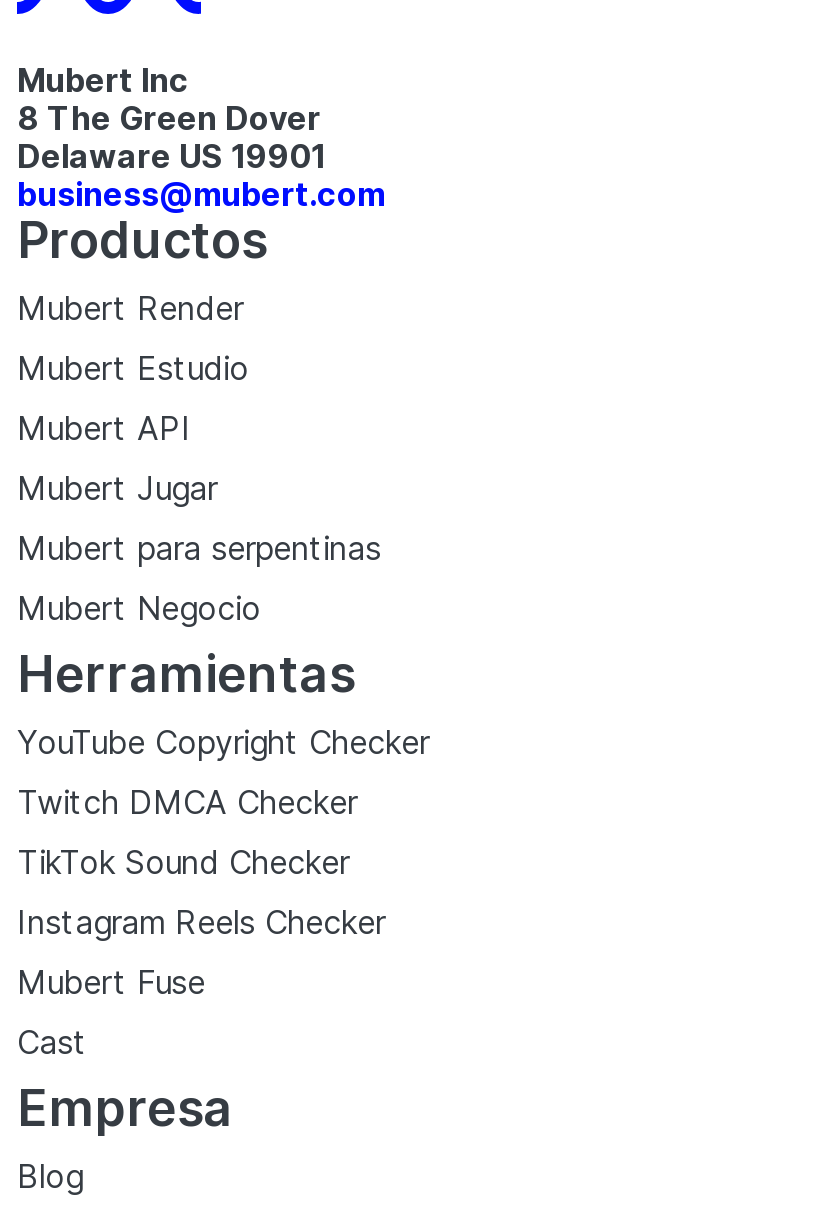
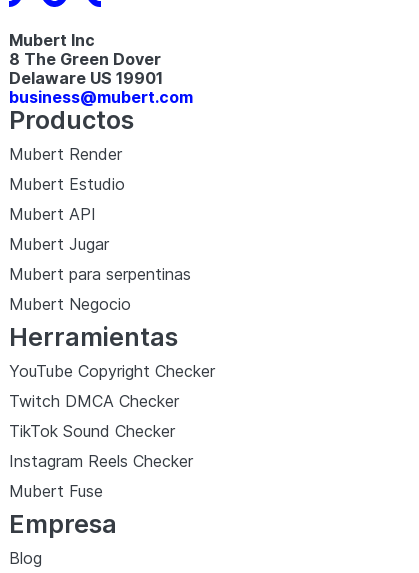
- Cast
